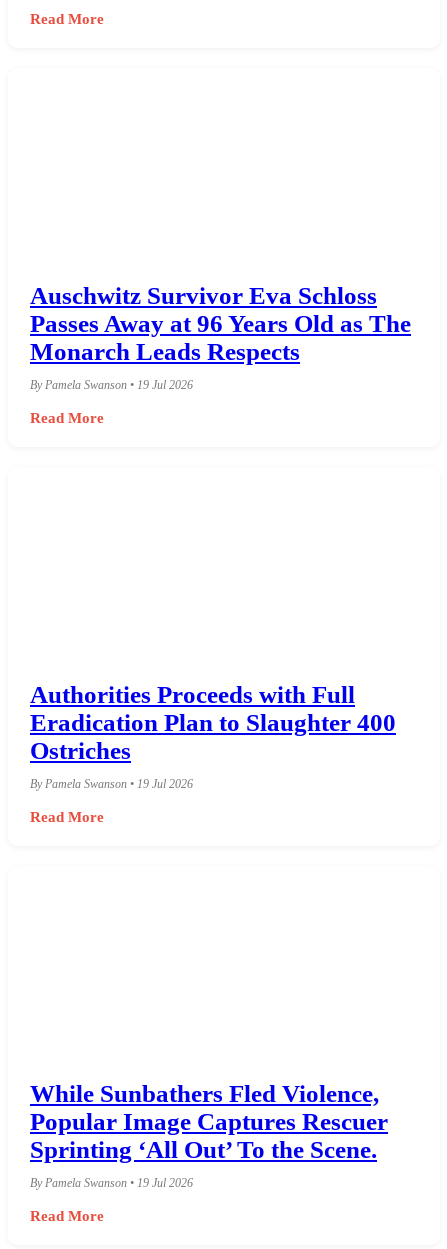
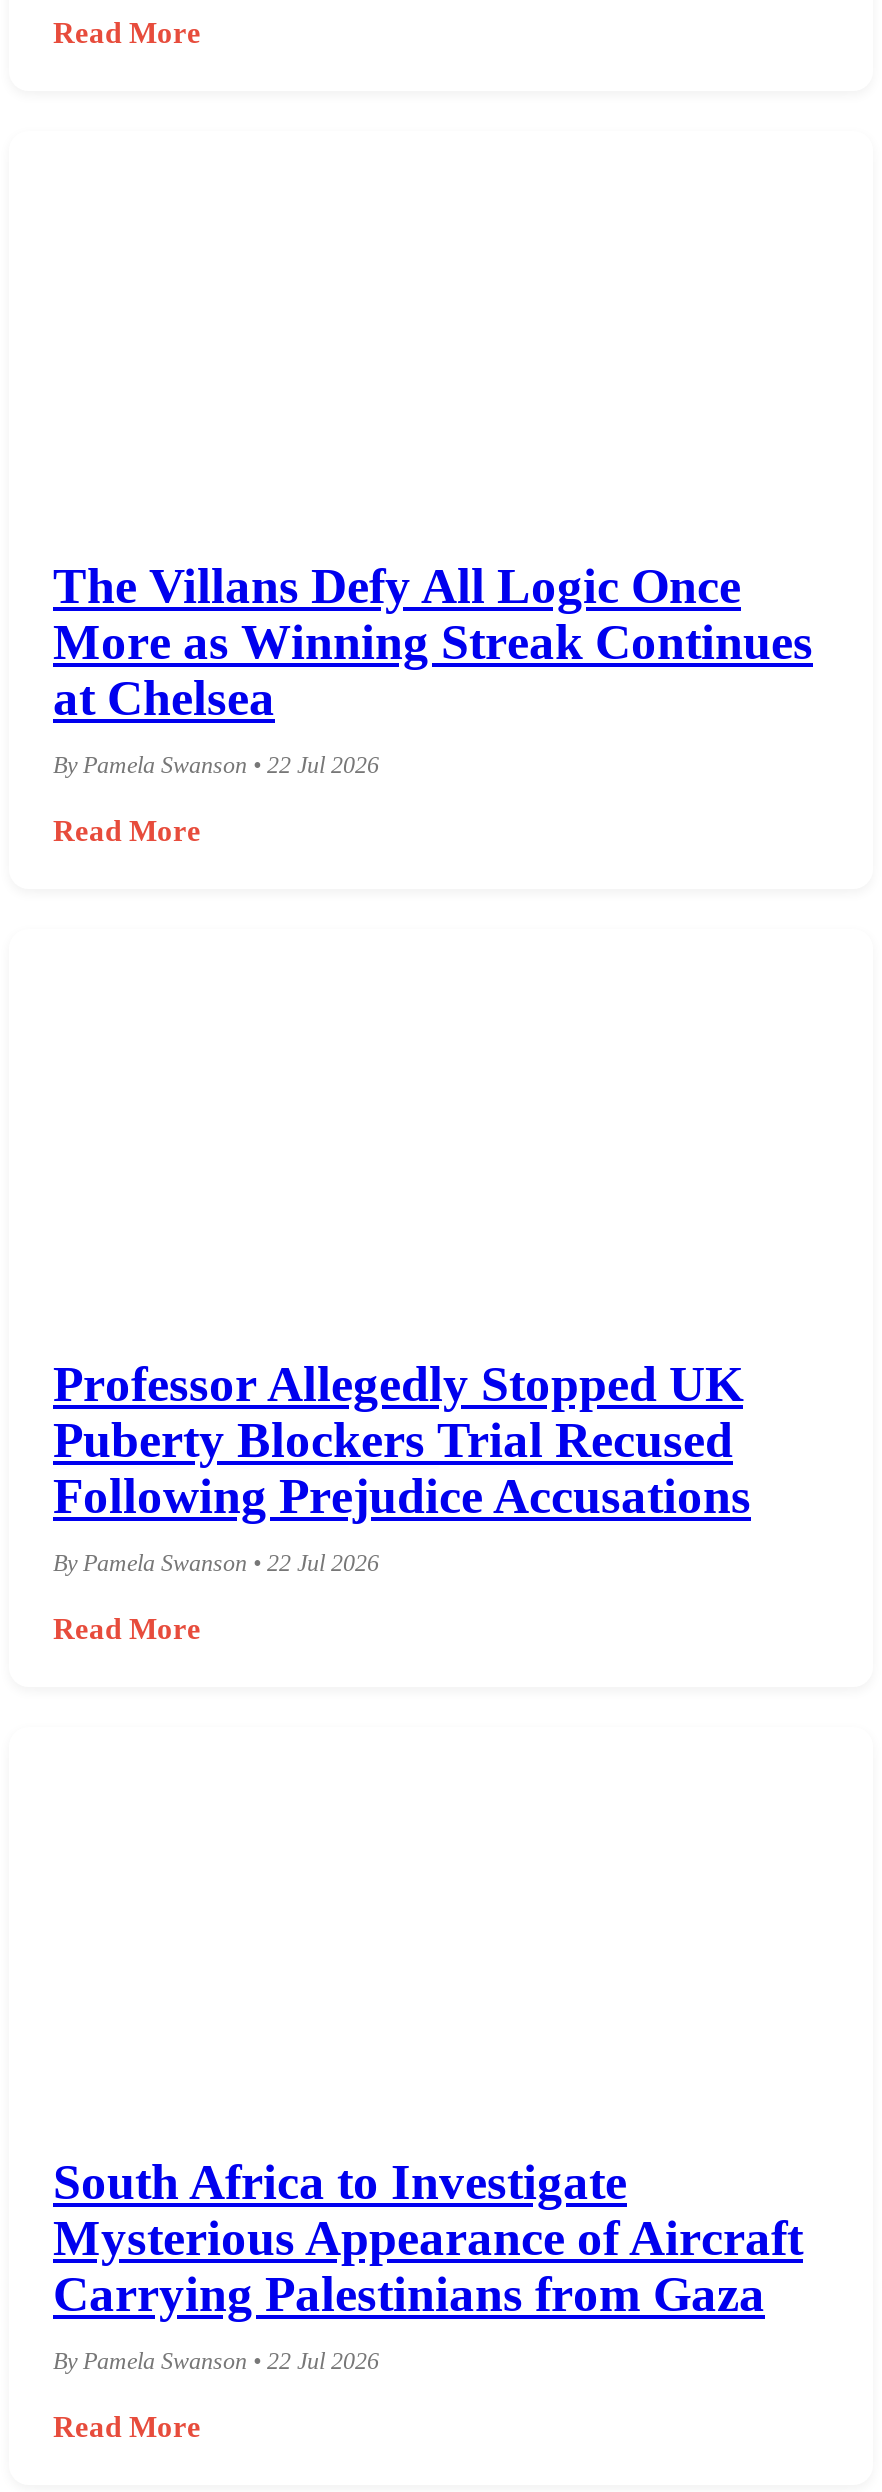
- Auschwitz Survivor Eva Schloss
- Passes Away at 96 Years Old as The
- Monarch Leads Respects
+ The Villans Defy All Logic Once
+ More as Winning Streak Continues
+ at Chelsea

- By Pamela Swanson • 19 Jul 2026
+ By Pamela Swanson • 22 Jul 2026

- Authorities Proceeds with Full
- Eradication Plan to Slaughter 400
- Ostriches
+ Professor Allegedly Stopped UK
+ Puberty Blockers Trial Recused
+ Following Prejudice Accusations

- By Pamela Swanson • 19 Jul 2026
+ By Pamela Swanson • 22 Jul 2026

- While Sunbathers Fled Violence,
- Popular Image Captures Rescuer
- Sprinting ‘All Out’ To the Scene.
+ South Africa to Investigate
+ Mysterious Appearance of Aircraft
+ Carrying Palestinians from Gaza

- By Pamela Swanson • 19 Jul 2026
+ By Pamela Swanson • 22 Jul 2026
